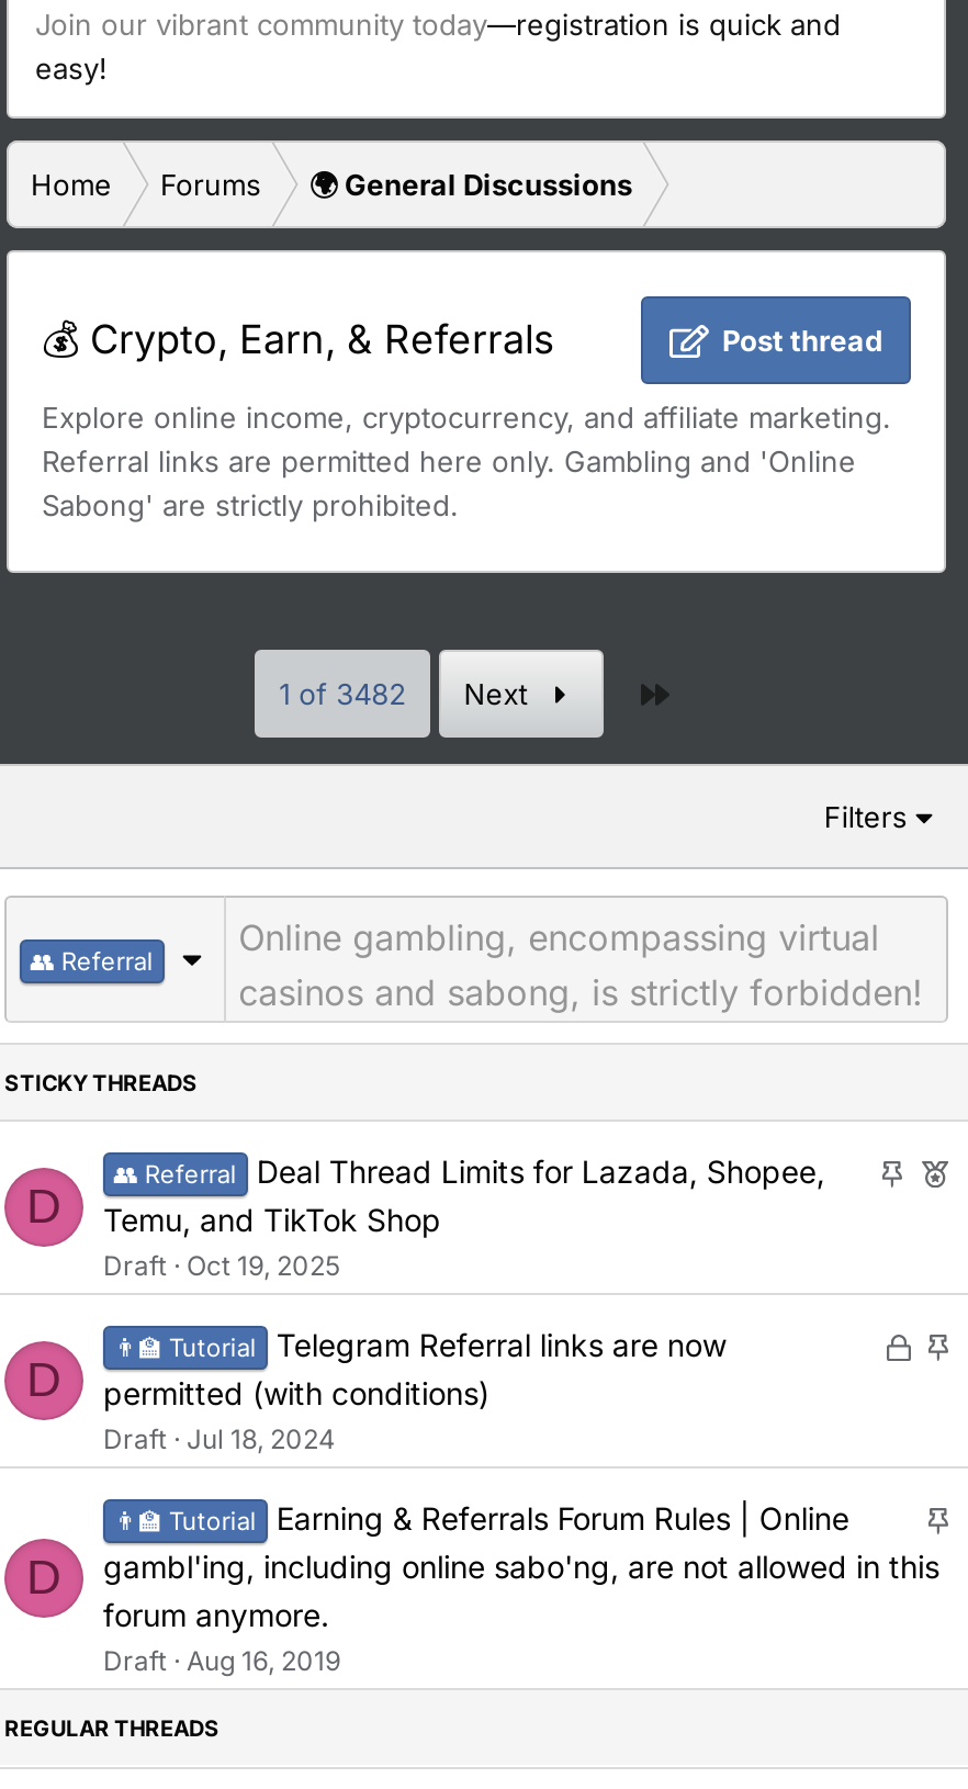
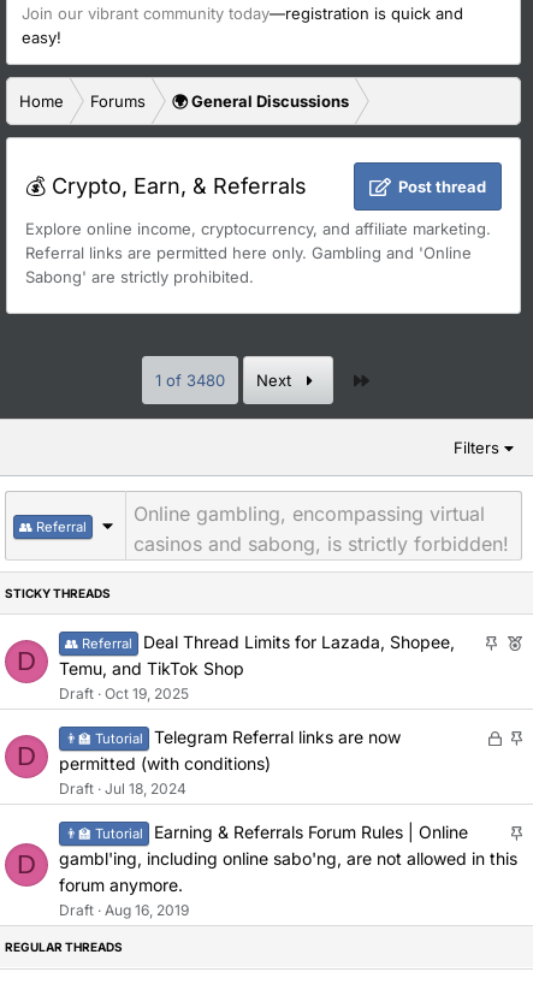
- 1 of 3482 Next
+ 1 of 3480 Next
